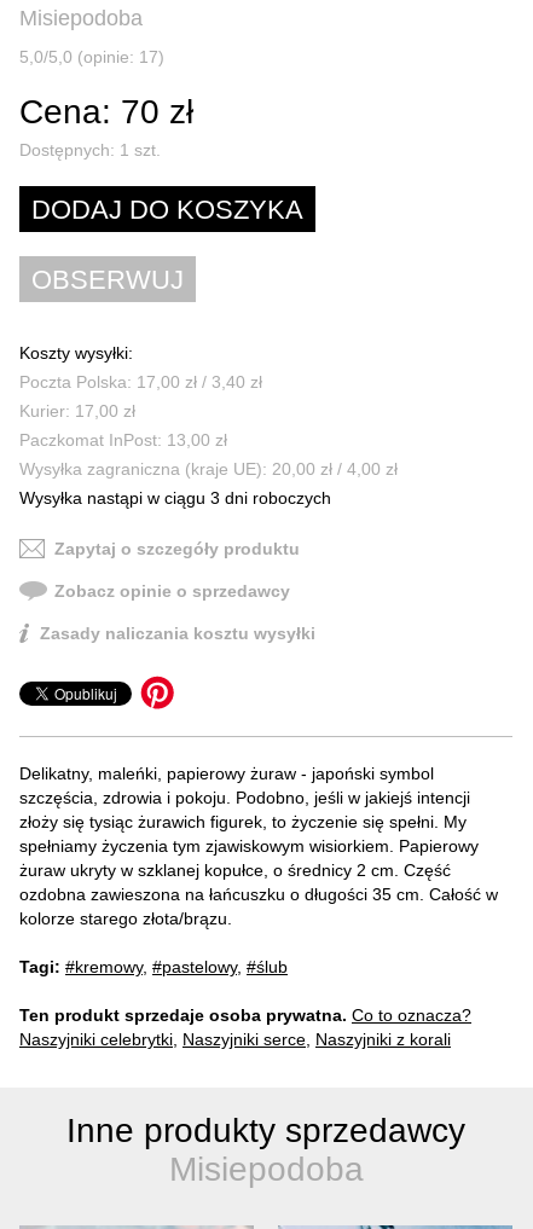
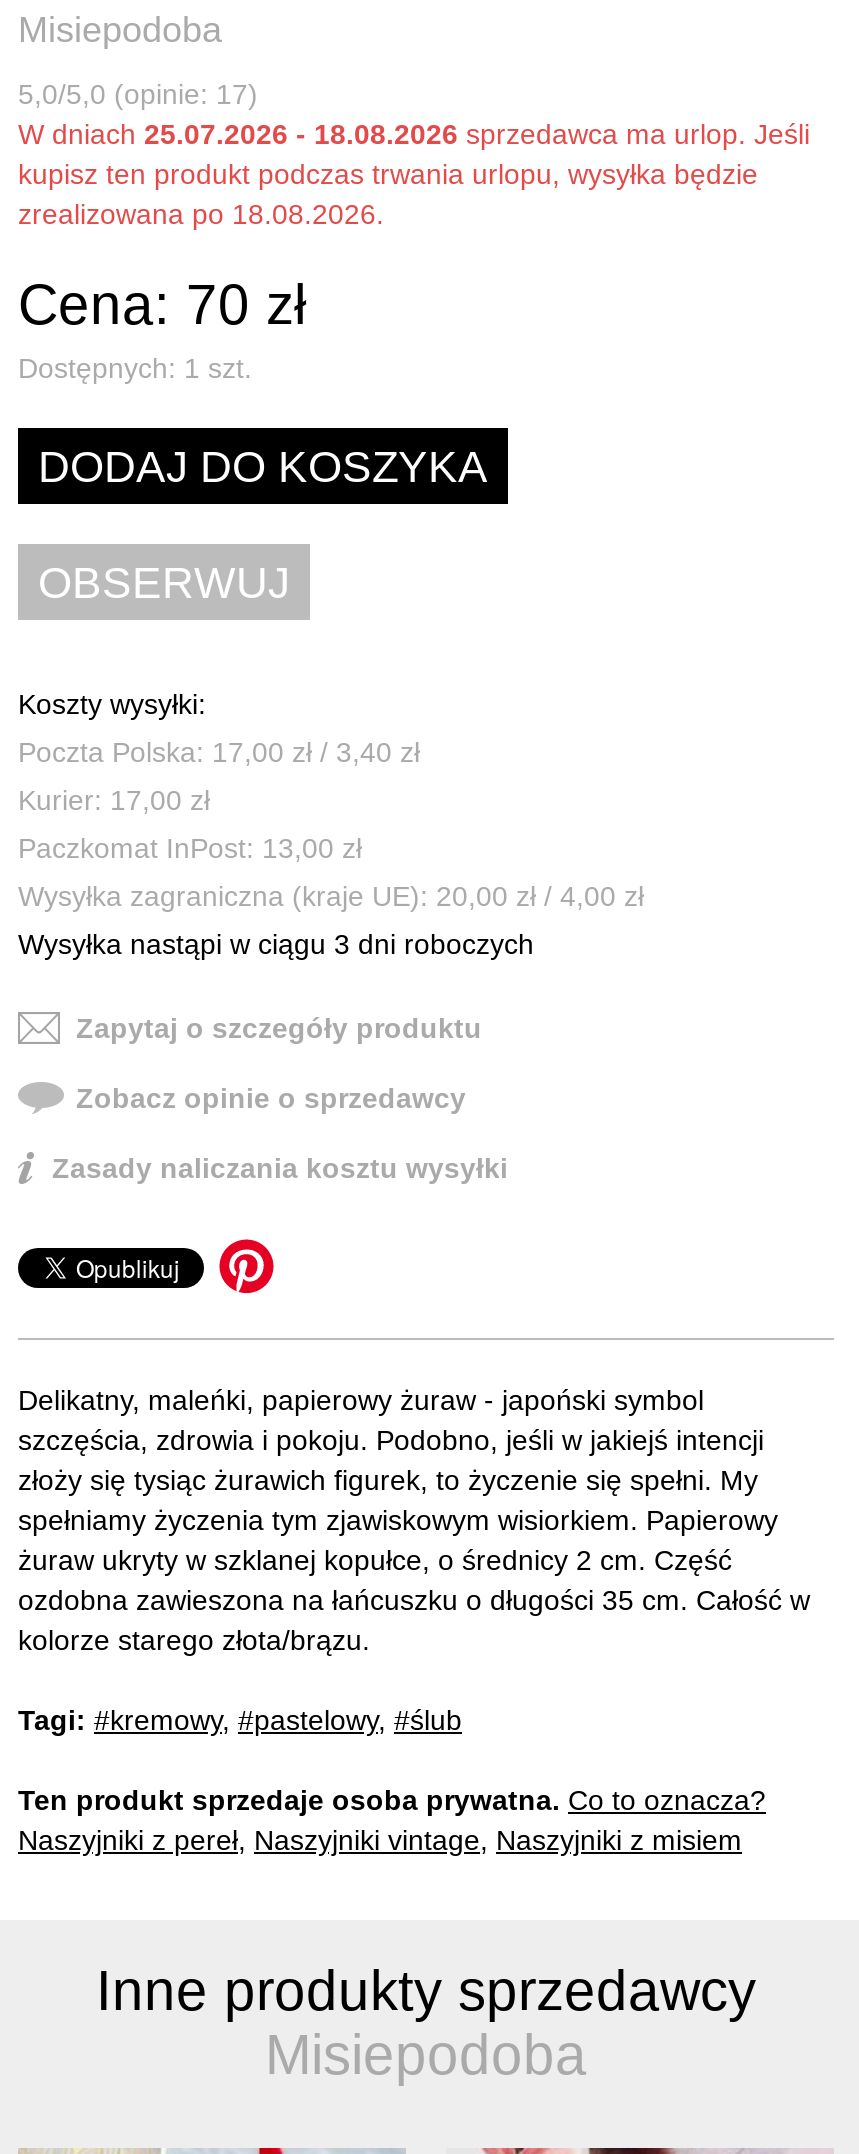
+ W dniach 25.07.2026 - 18.08.2026 sprzedawca ma urlop. Jeśli
+ kupisz ten produkt podczas trwania urlopu, wysyłka będzie
+ zrealizowana po 18.08.2026.

- Naszyjniki celebrytki, Naszyjniki serce, Naszyjniki z korali
+ Naszyjniki z pereł, Naszyjniki vintage, Naszyjniki z misiem
